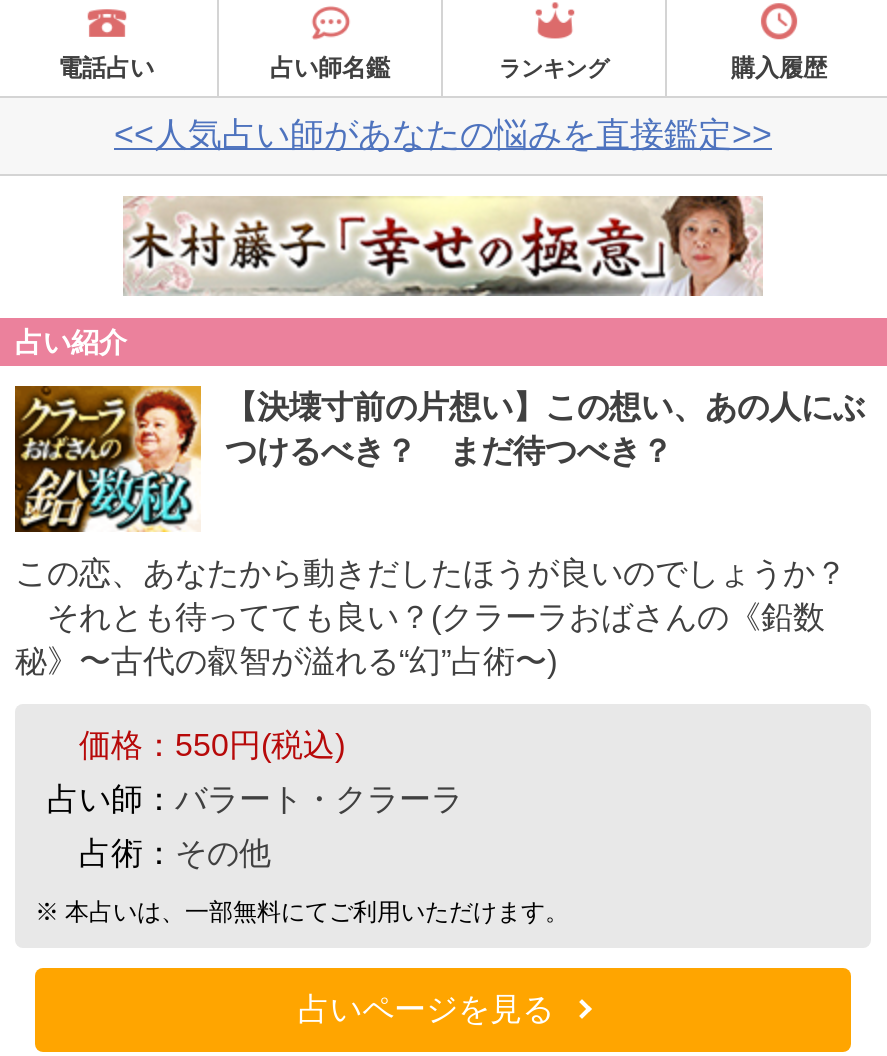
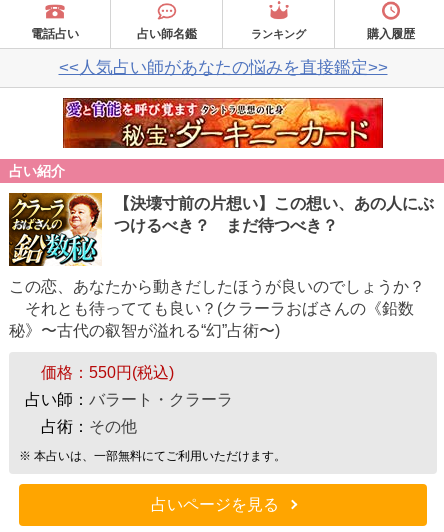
- [image]
+ [image]
